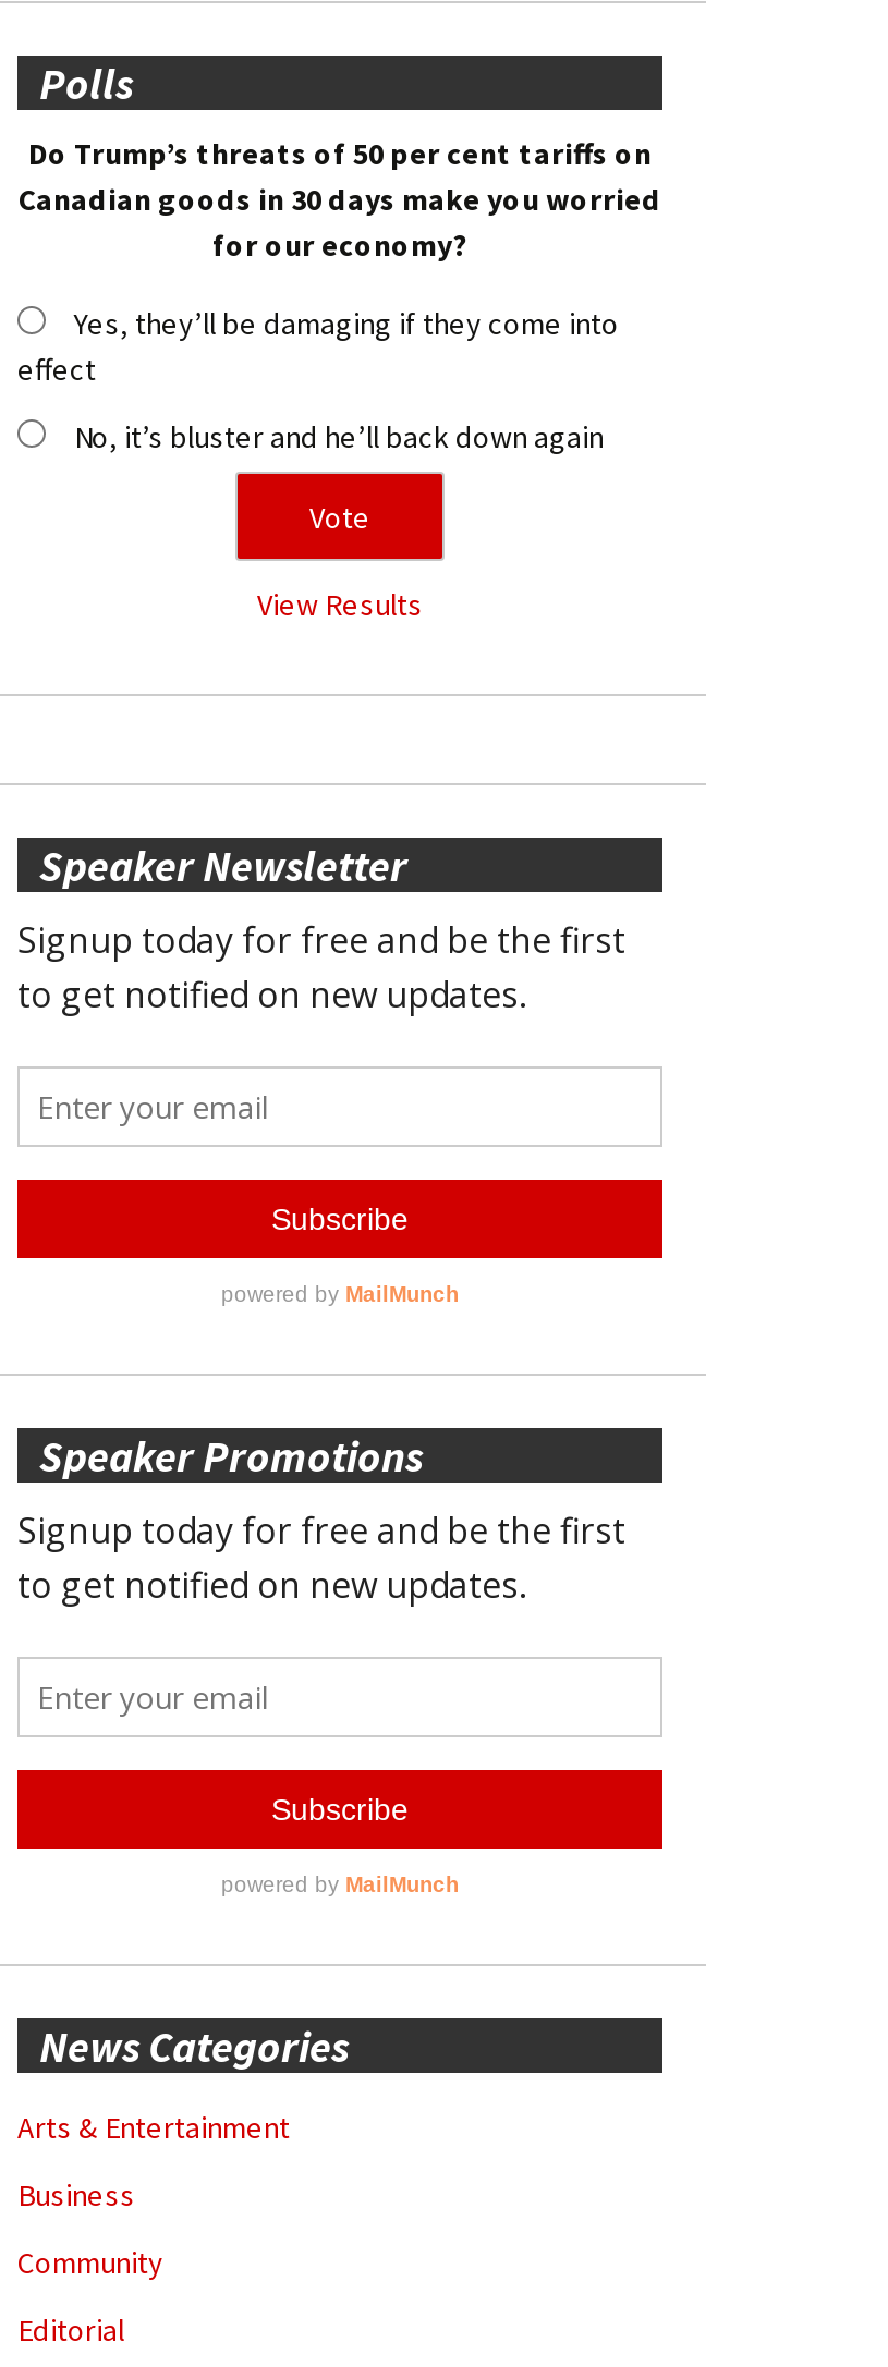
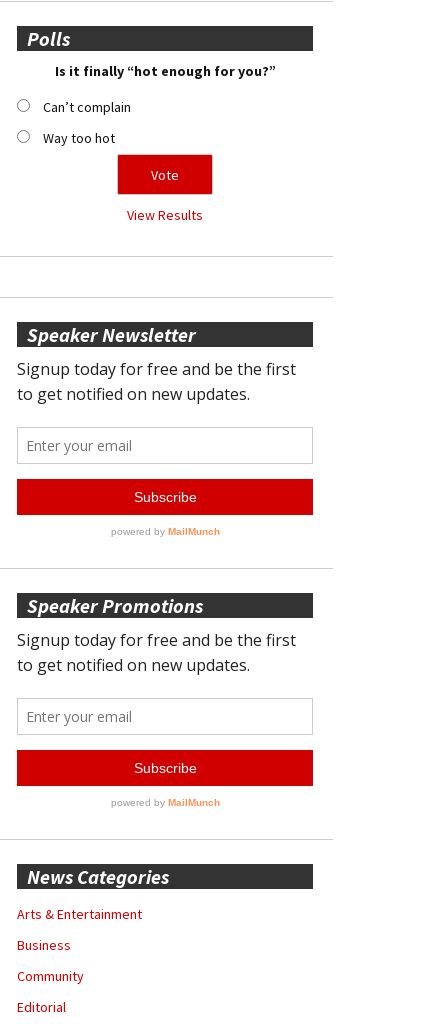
- Do Trump’s threats of 50 per cent tariffs on
- Canadian goods in 30 days make you worried
- for our economy?
+ Is it finally “hot enough for you?”

- Yes, they’ll be damaging if they come into
- effect
+ Can’t complain

- No, it’s bluster and he’ll back down again
+ Way too hot
